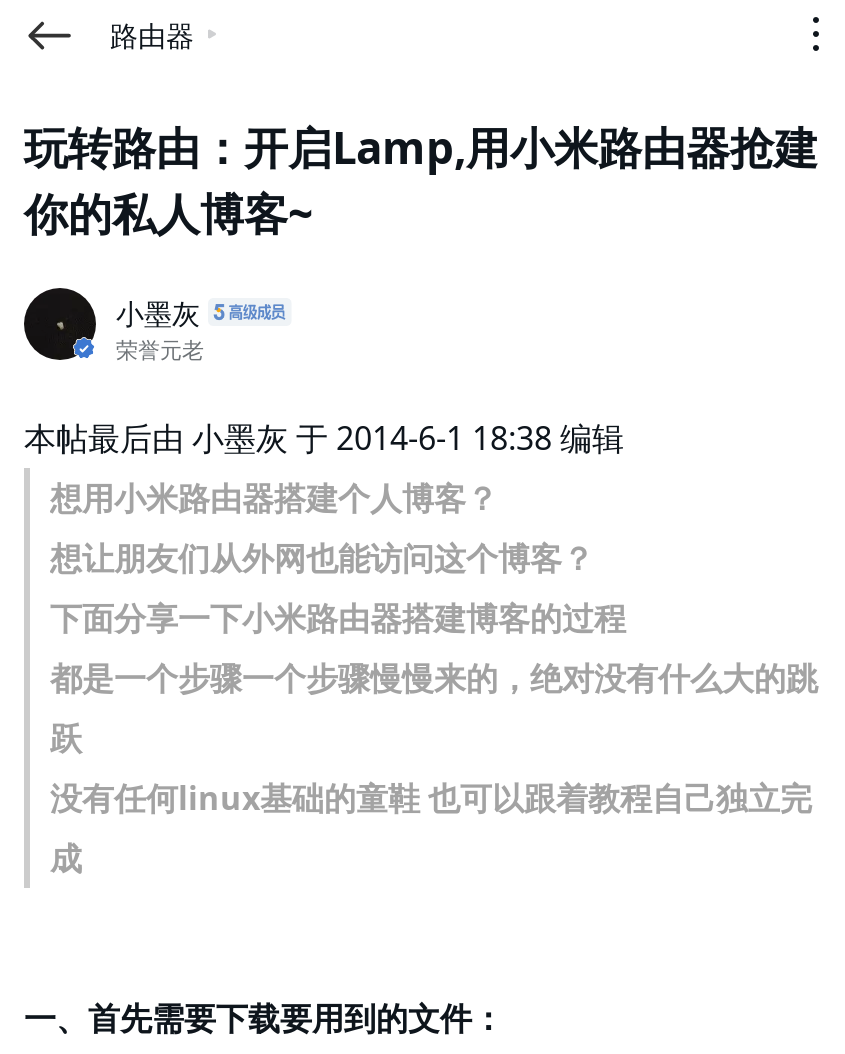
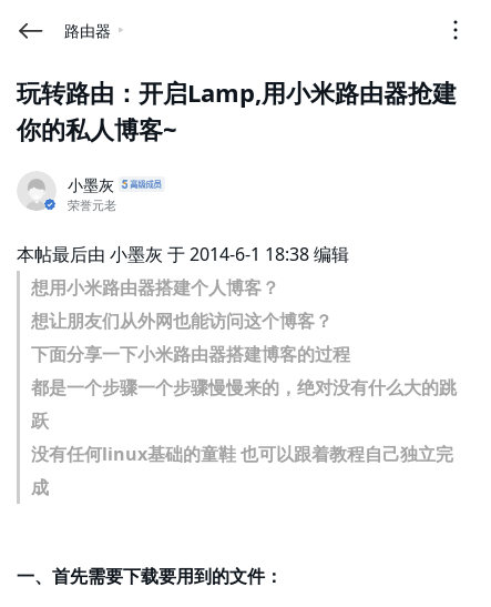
- [image]
+ [image]
